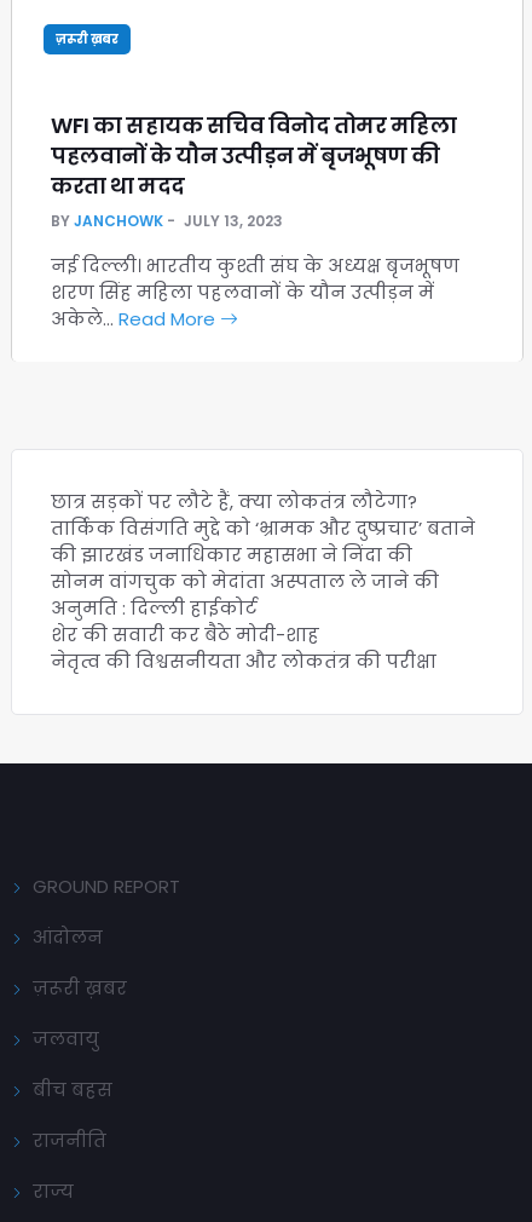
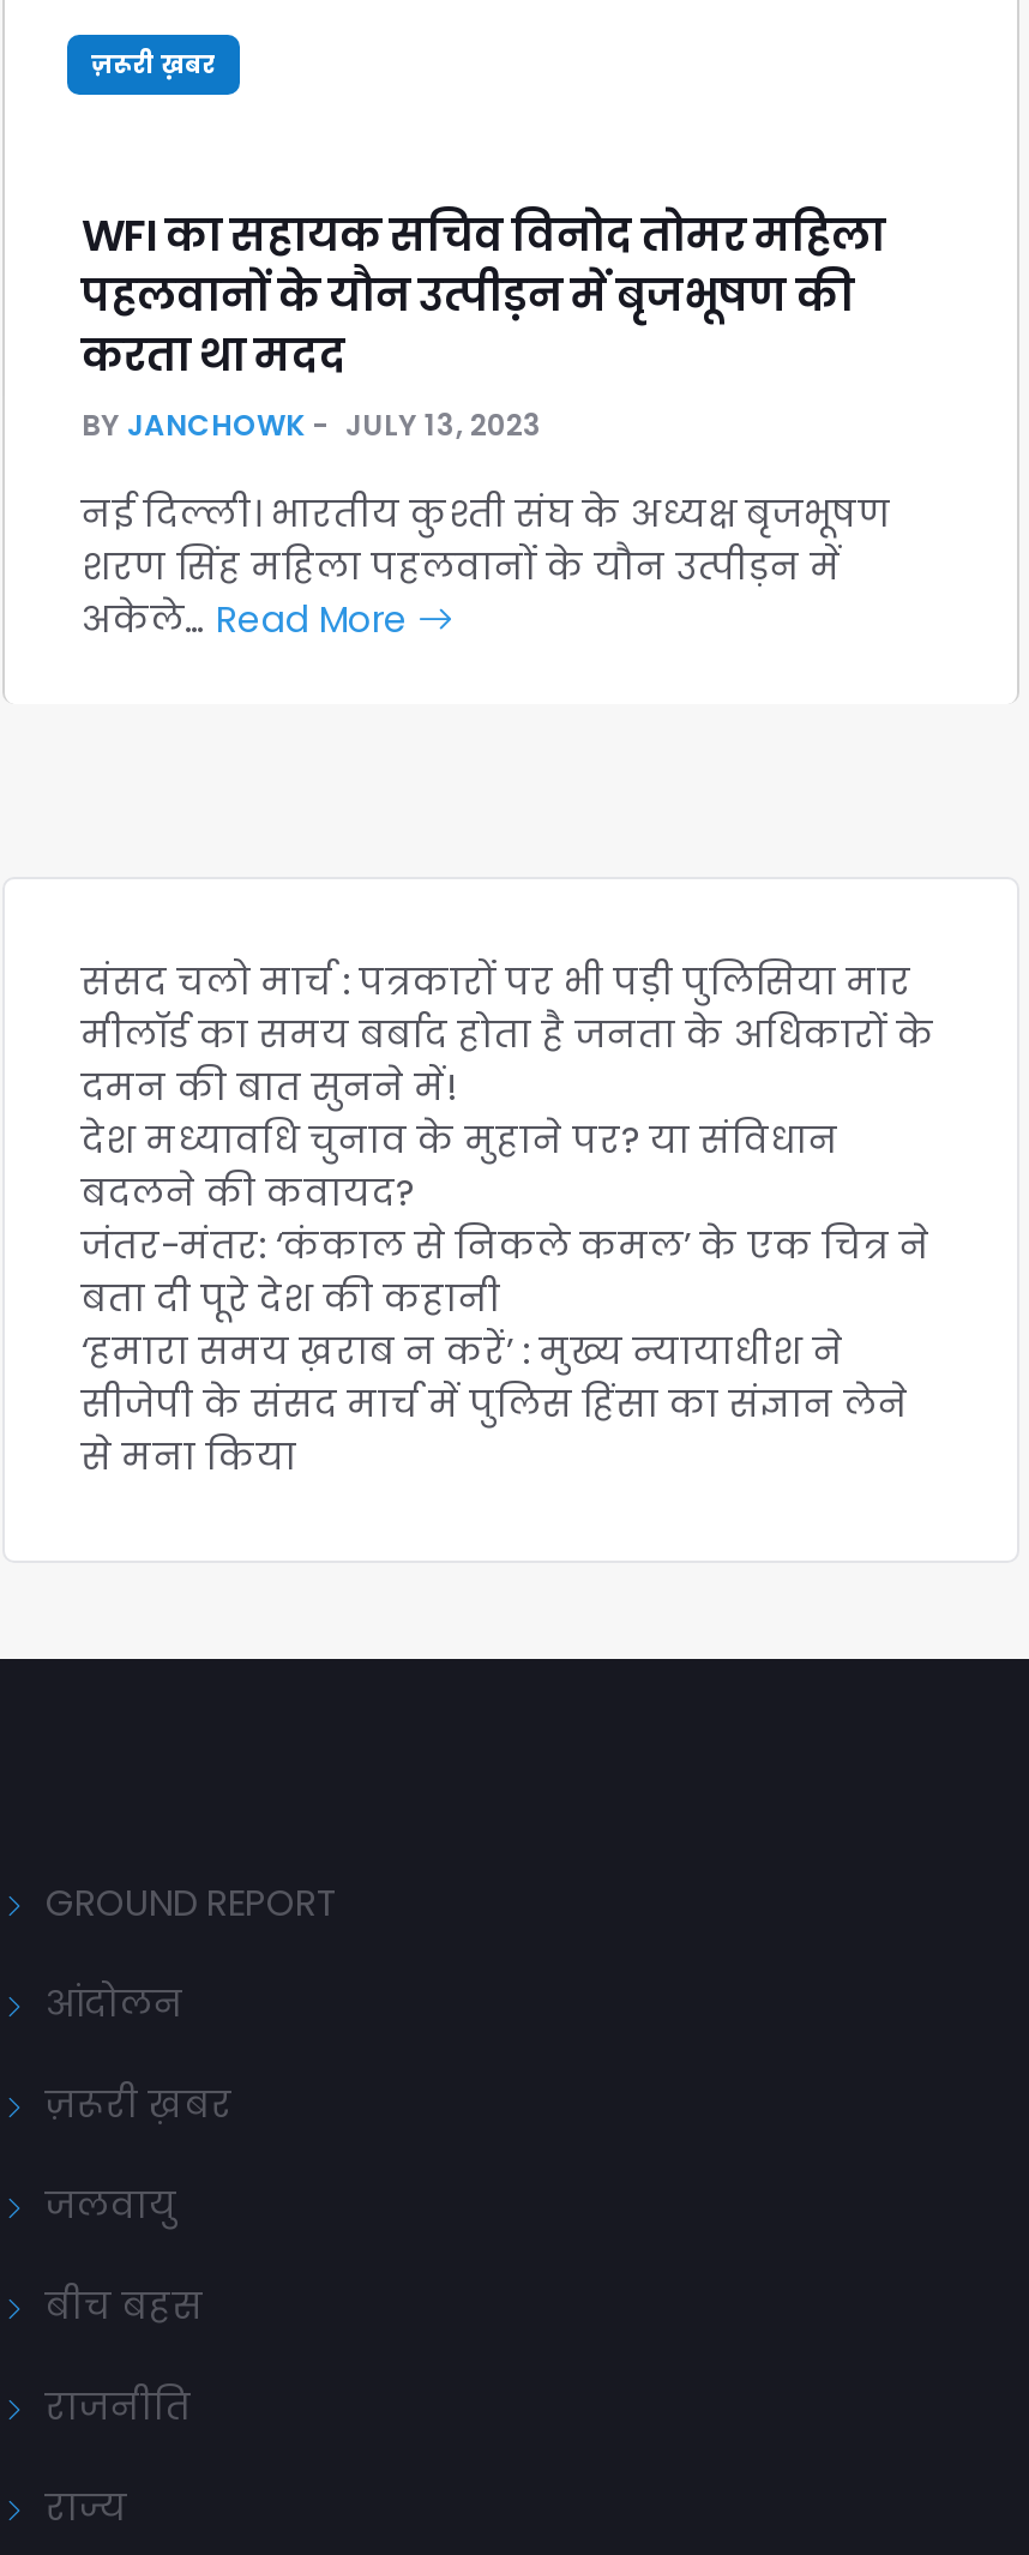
- छात्र सड़कों पर लौटे हैं, क्या लोकतंत्र लौटेगा?
- तार्किक विसंगति मुद्दे को ‘भ्रामक और दुष्प्रचार’ बताने
- की झारखंड जनाधिकार महासभा ने निंदा की
- सोनम वांगचुक को मेदांता अस्पताल ले जाने की
- अनुमति : दिल्ली हाईकोर्ट
- शेर की सवारी कर बैठे मोदी-शाह
- नेतृत्व की विश्वसनीयता और लोकतंत्र की परीक्षा
+ संसद चलो मार्च : पत्रकारों पर भी पड़ी पुलिसिया मार
+ मीलॉर्ड का समय बर्बाद होता है जनता के अधिकारों के
+ दमन की बात सुनने में!
+ देश मध्यावधि चुनाव के मुहाने पर? या संविधान
+ बदलने की कवायद?
+ जंतर-मंतर: ‘कंकाल से निकले कमल’ के एक चित्र ने
+ बता दी पूरे देश की कहानी
+ ‘हमारा समय ख़राब न करें’ : मुख्य न्यायाधीश ने
+ सीजेपी के संसद मार्च में पुलिस हिंसा का संज्ञान लेने
+ से मना किया
